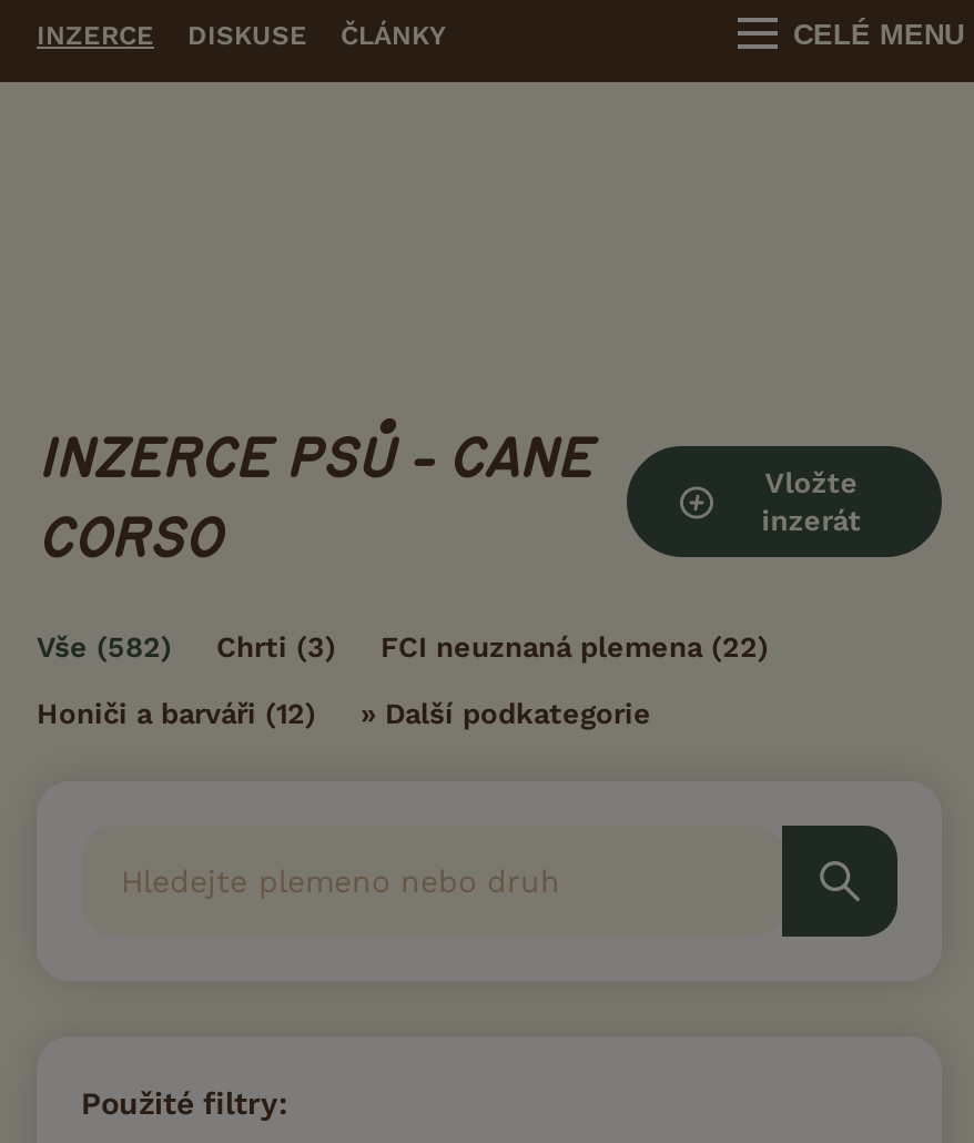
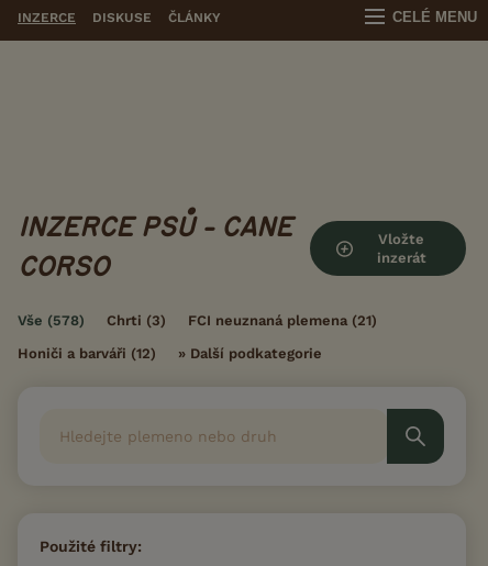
- Vše (582)
+ Vše (578)

- FCI neuznaná plemena (22)
+ FCI neuznaná plemena (21)
